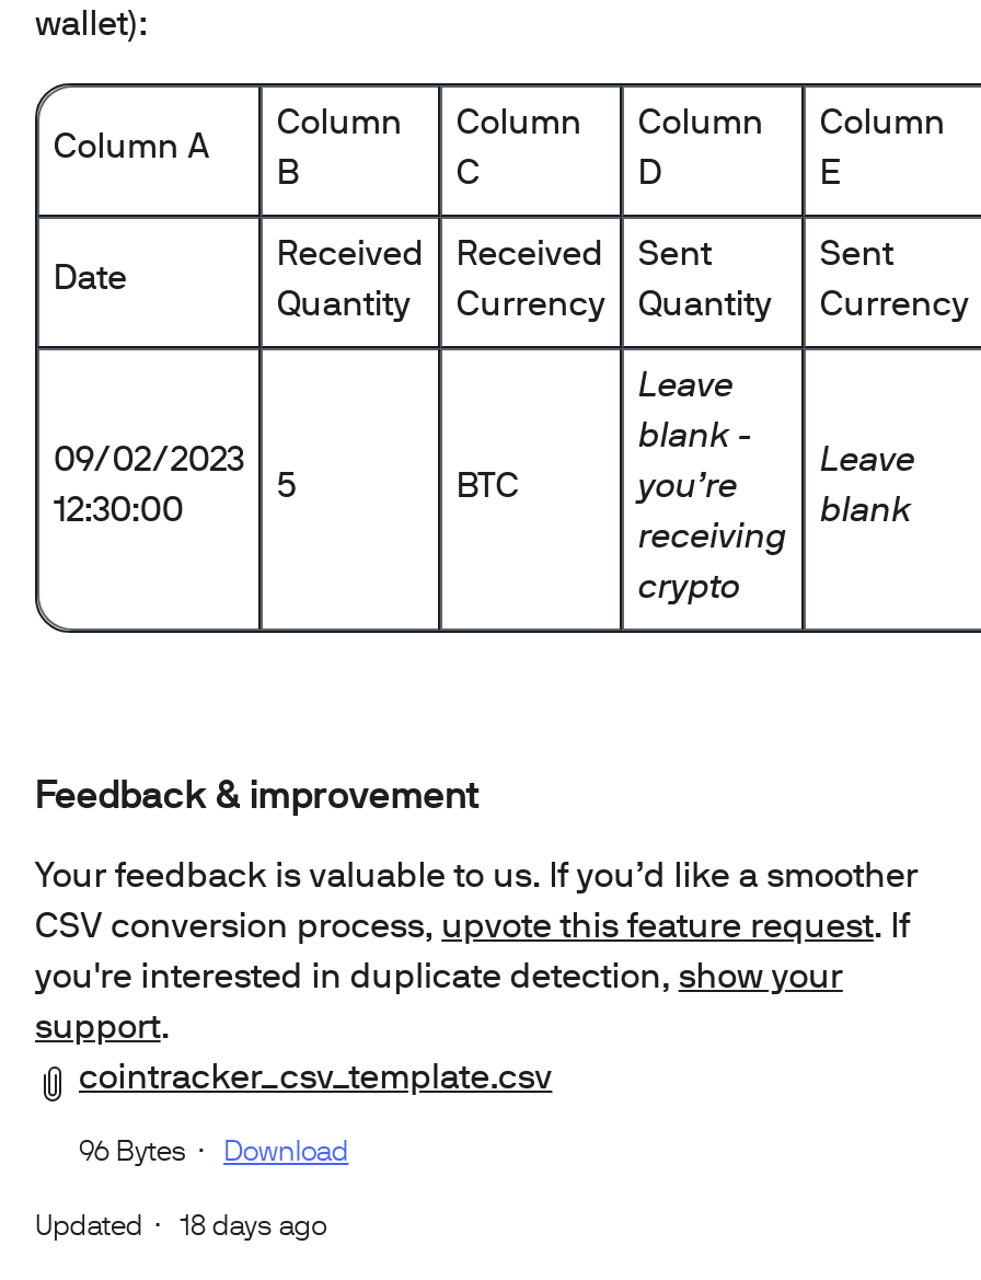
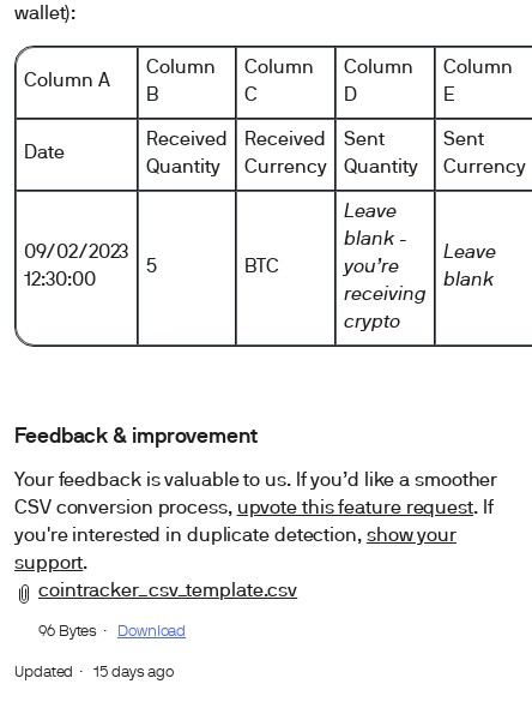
- Updated 18 days ago
+ Updated 15 days ago
